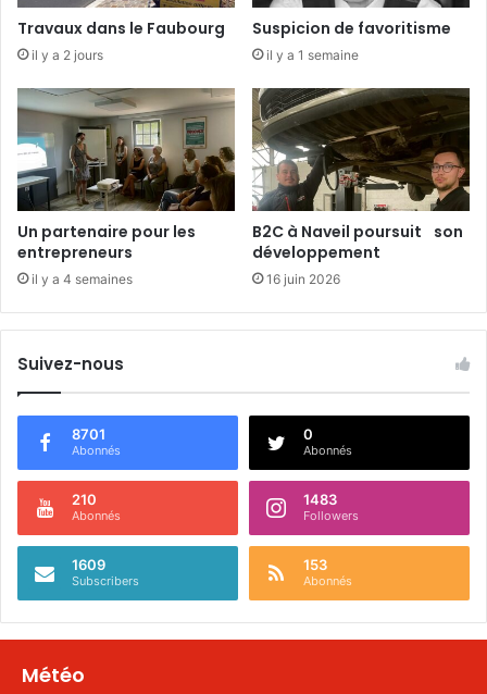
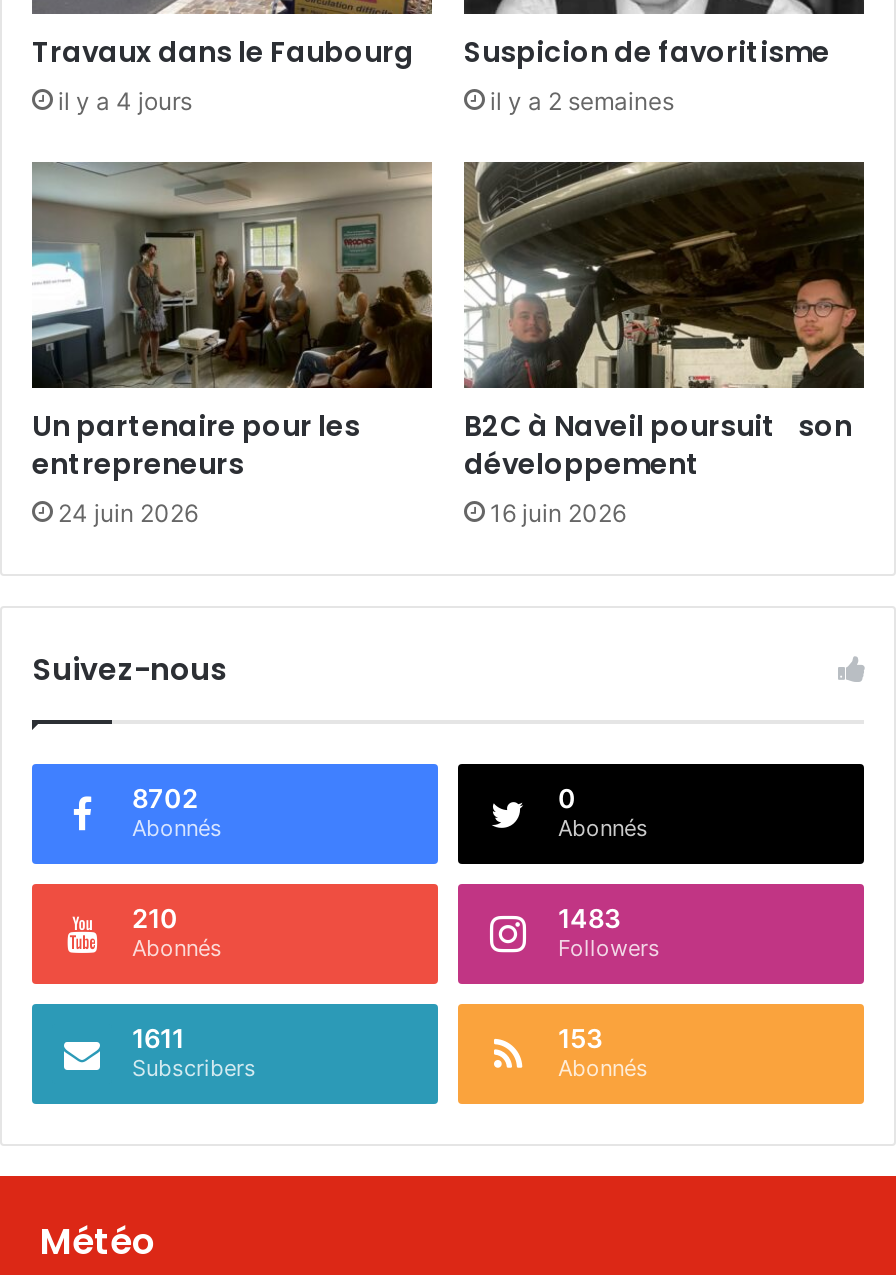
- il y a 2 jours
+ il y a 4 jours

- il y a 1 semaine
+ il y a 2 semaines

- il y a 4 semaines
+ 24 juin 2026

- 8701
+ 8702

- 1609
+ 1611
